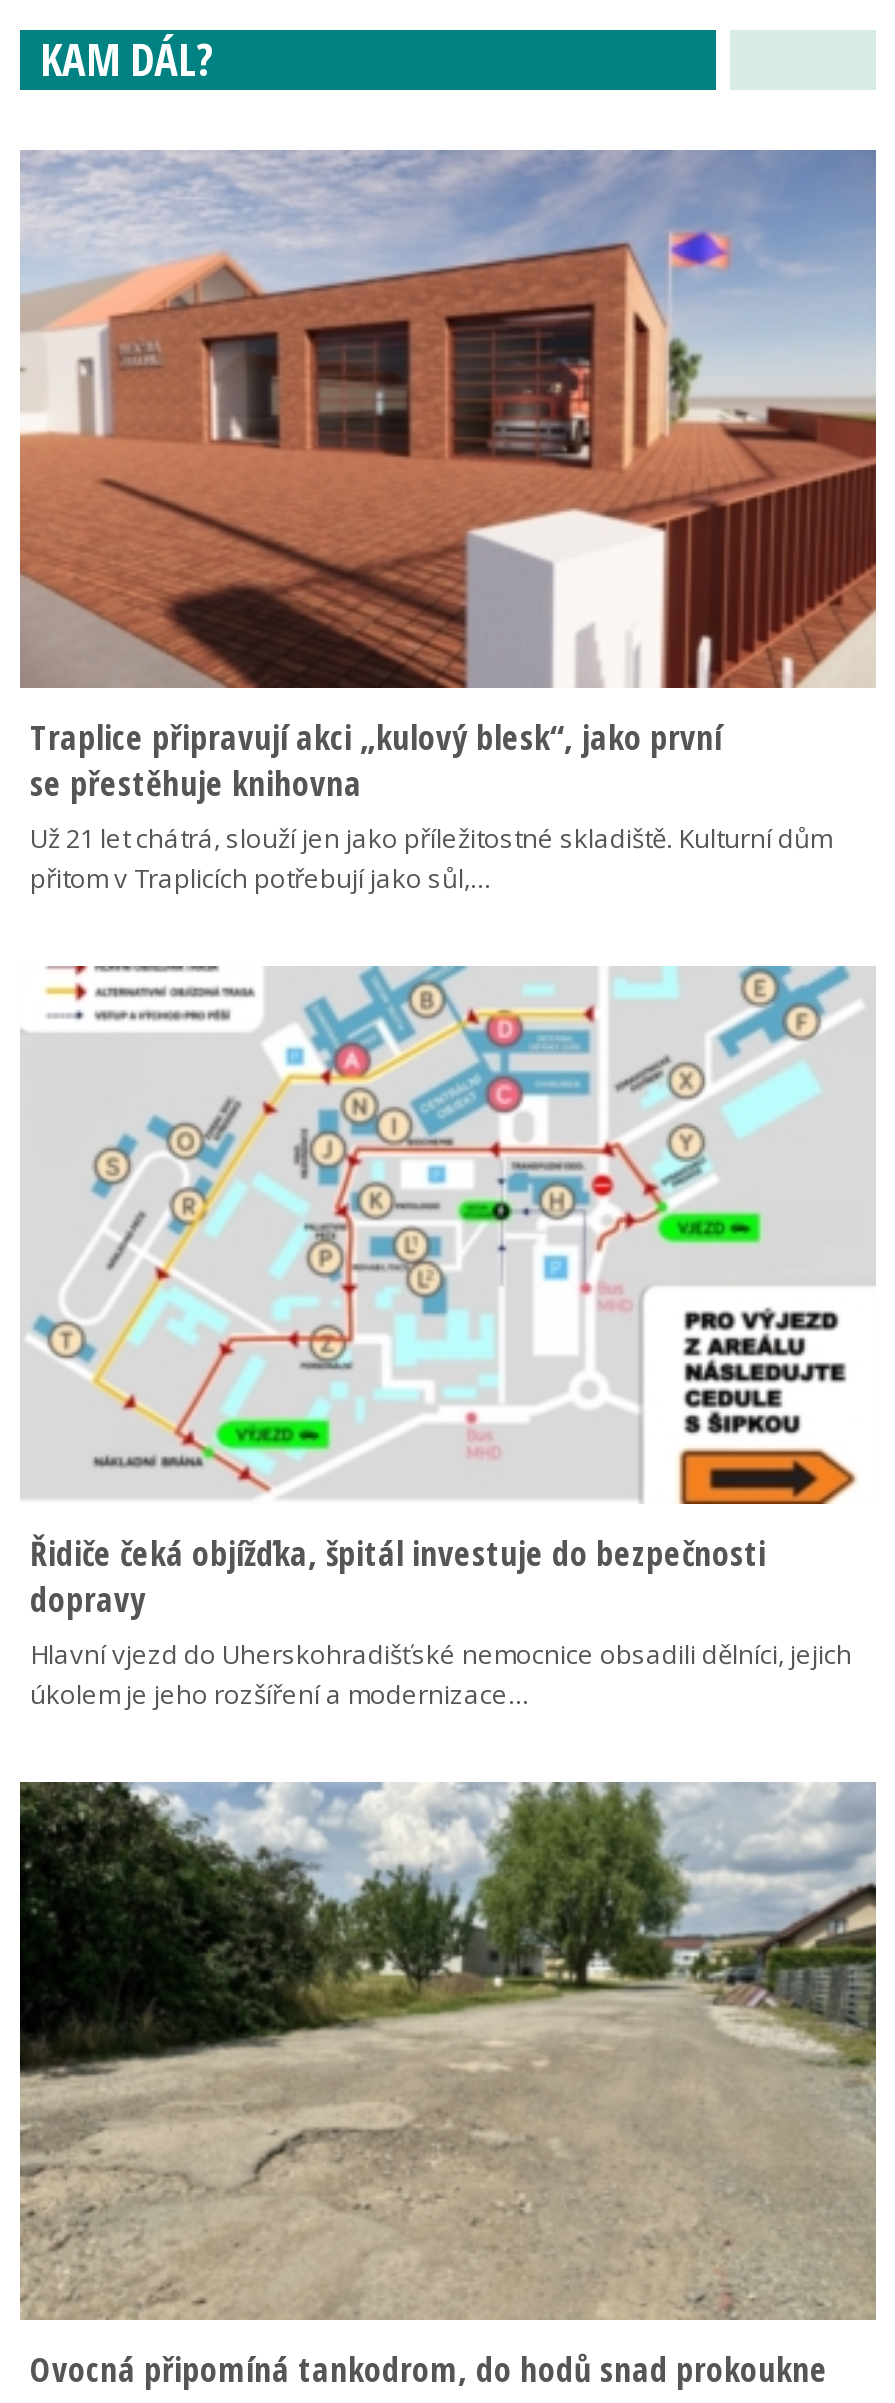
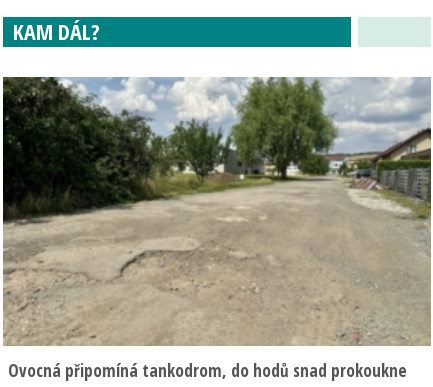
- [image]
- Traplice připravují akci „kulový blesk“, jako první
- se přestěhuje knihovna
- Už 21 let chátrá, slouží jen jako příležitostné skladiště. Kulturní dům
- přitom v Traplicích potřebují jako sůl,…

- [image]
- Řidiče čeká objížďka, špitál investuje do bezpečnosti
- dopravy
- Hlavní vjezd do Uherskohradišťské nemocnice obsadili dělníci, jejich
- úkolem je jeho rozšíření a modernizace…
